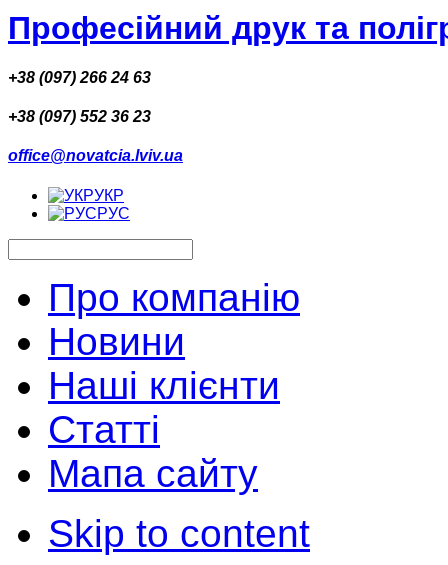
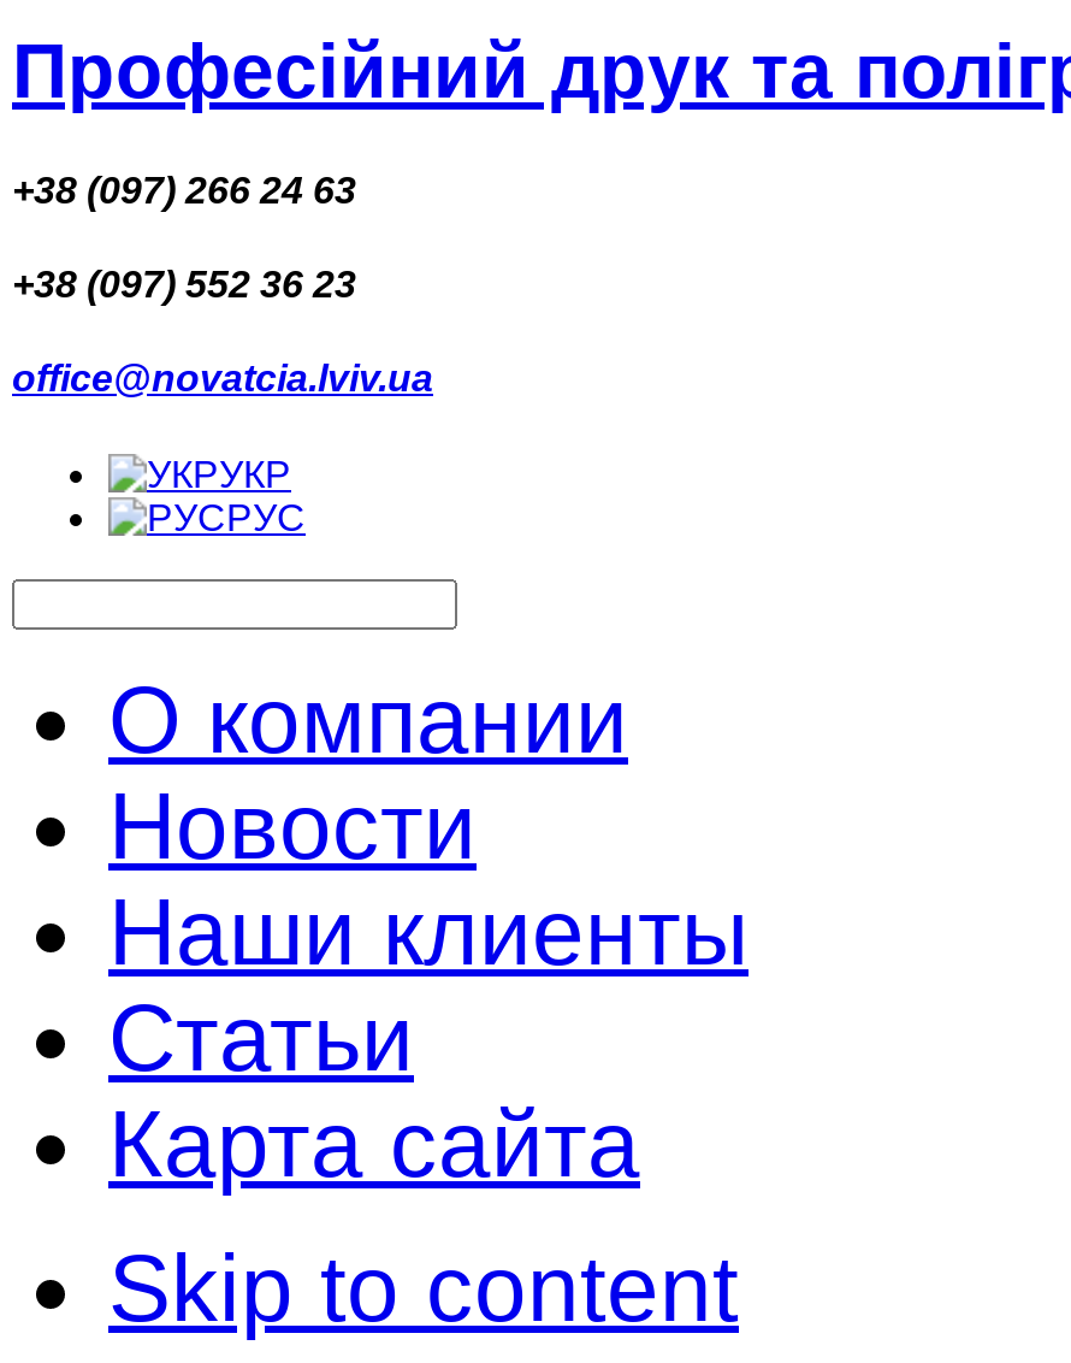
- Про компанію
- Новини
- Наші клієнти
- Статті
- Мапа сайту
+ О компании
+ Новости
+ Наши клиенты
+ Статьи
+ Карта сайта
